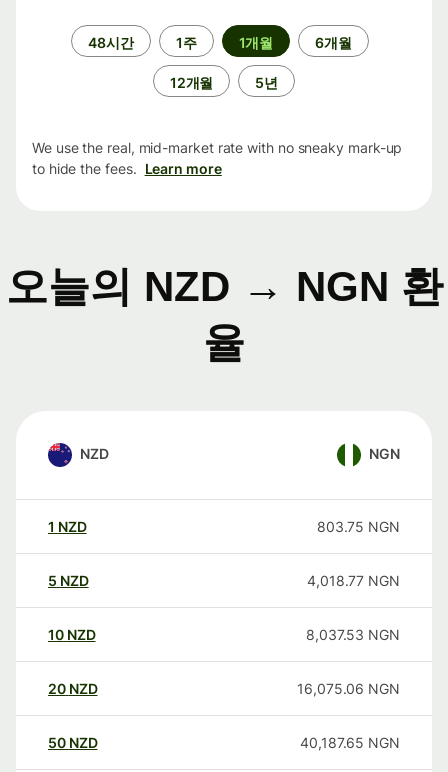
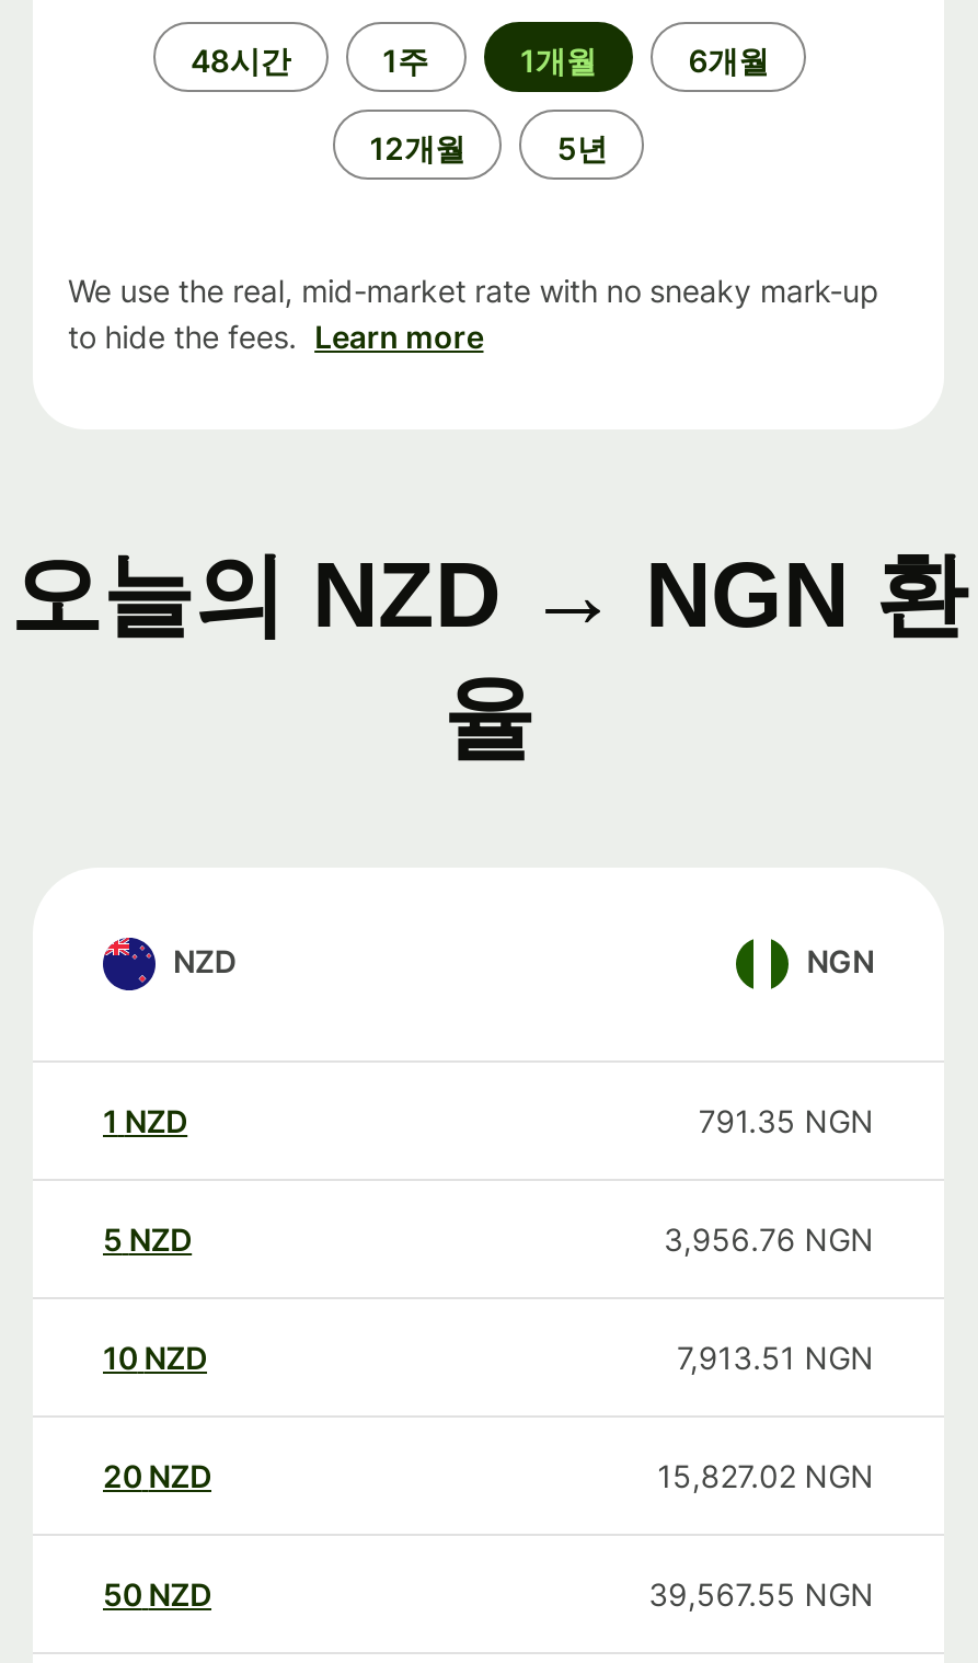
- 803.75 NGN
+ 791.35 NGN

- 4,018.77 NGN
+ 3,956.76 NGN

- 8,037.53 NGN
+ 7,913.51 NGN

- 16,075.06 NGN
+ 15,827.02 NGN

- 40,187.65 NGN
+ 39,567.55 NGN
